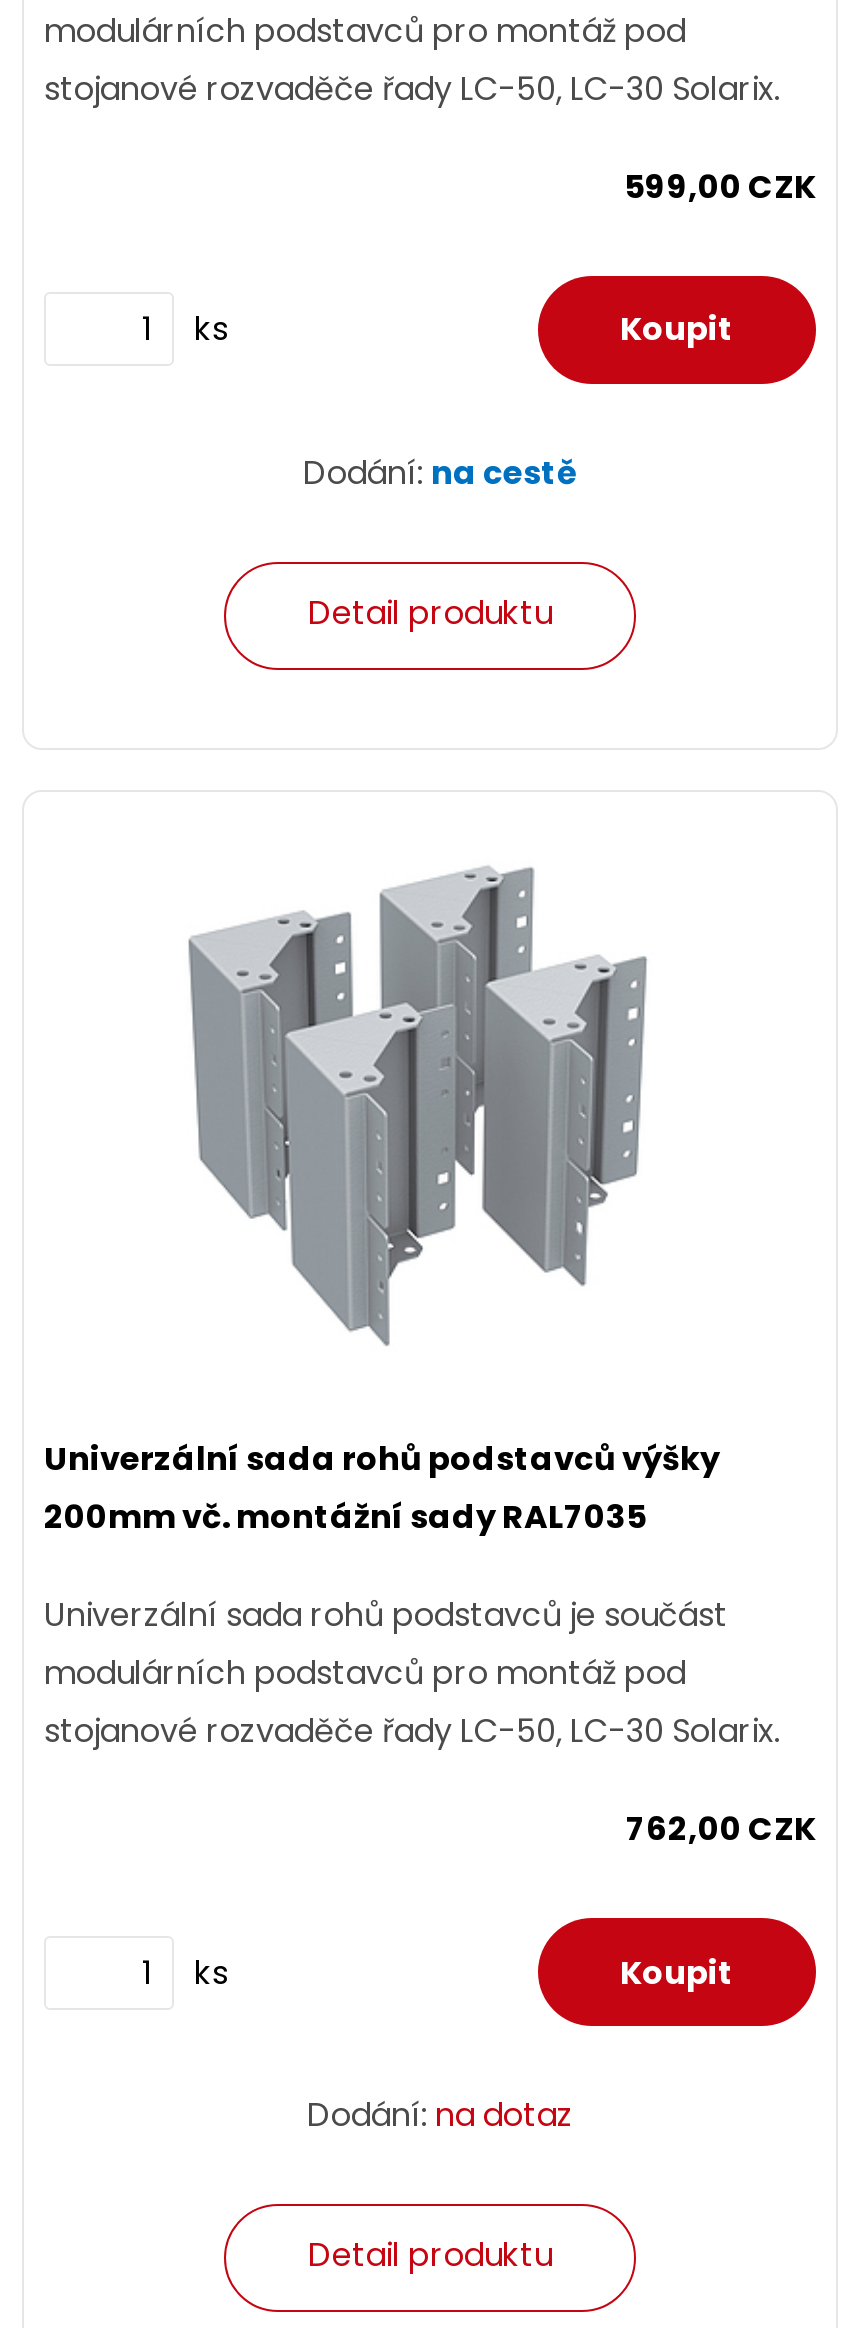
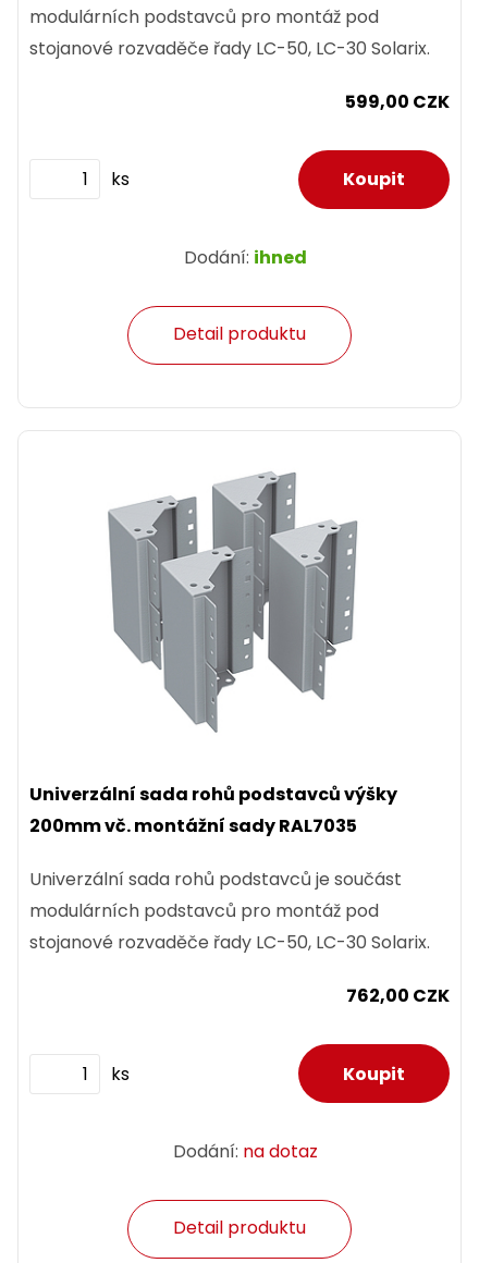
- Dodání: na cestě
+ Dodání: ihned
